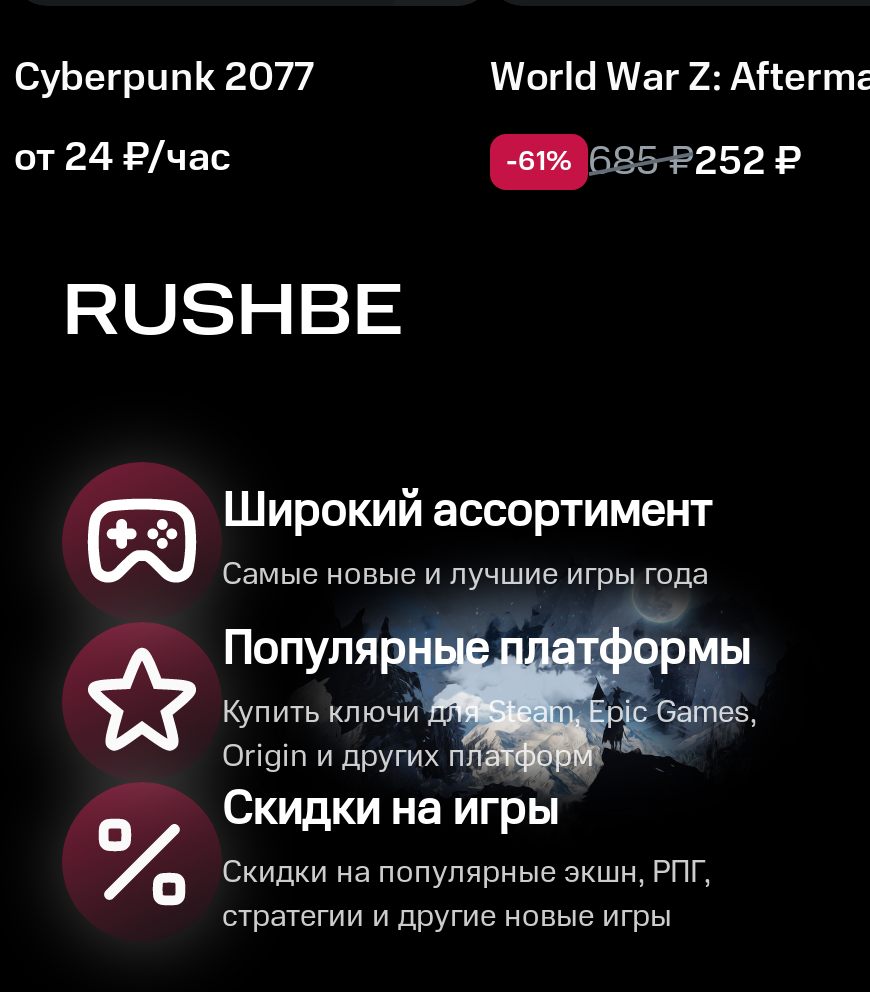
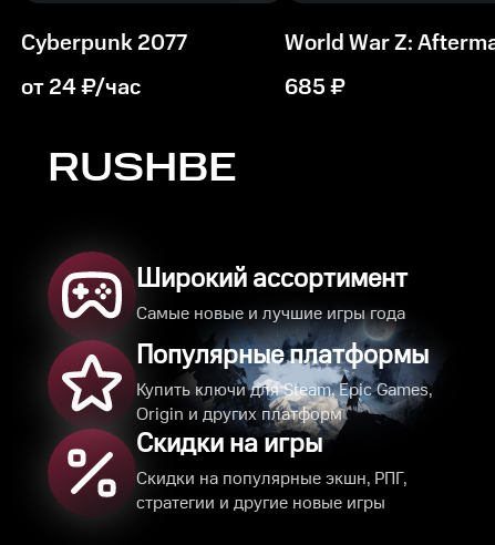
- -61% 685₽252 ₽
+ 685 ₽
